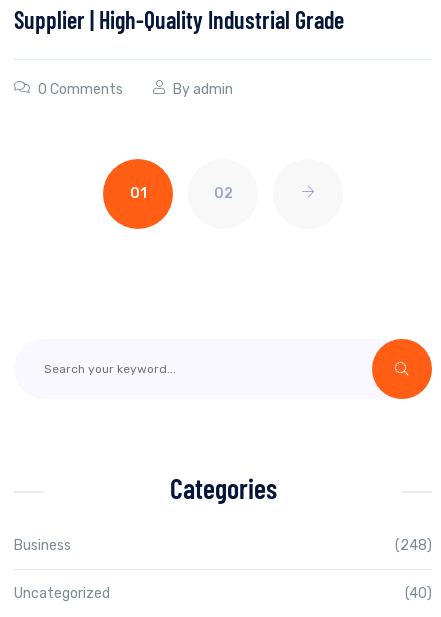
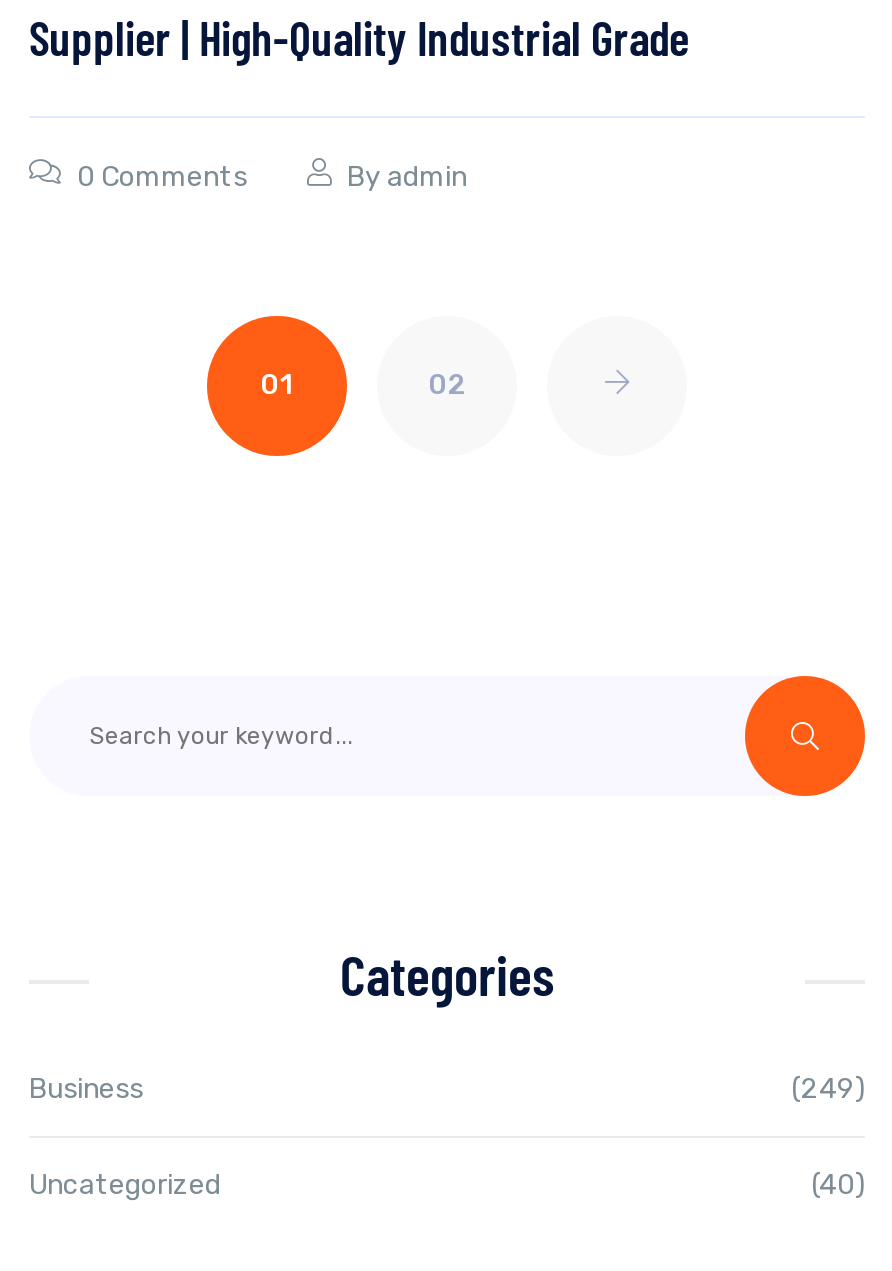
- (248)
+ (249)
